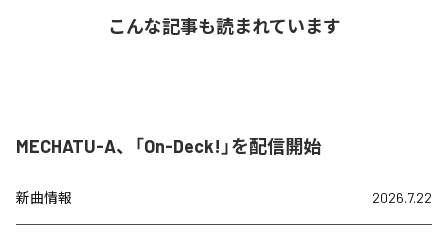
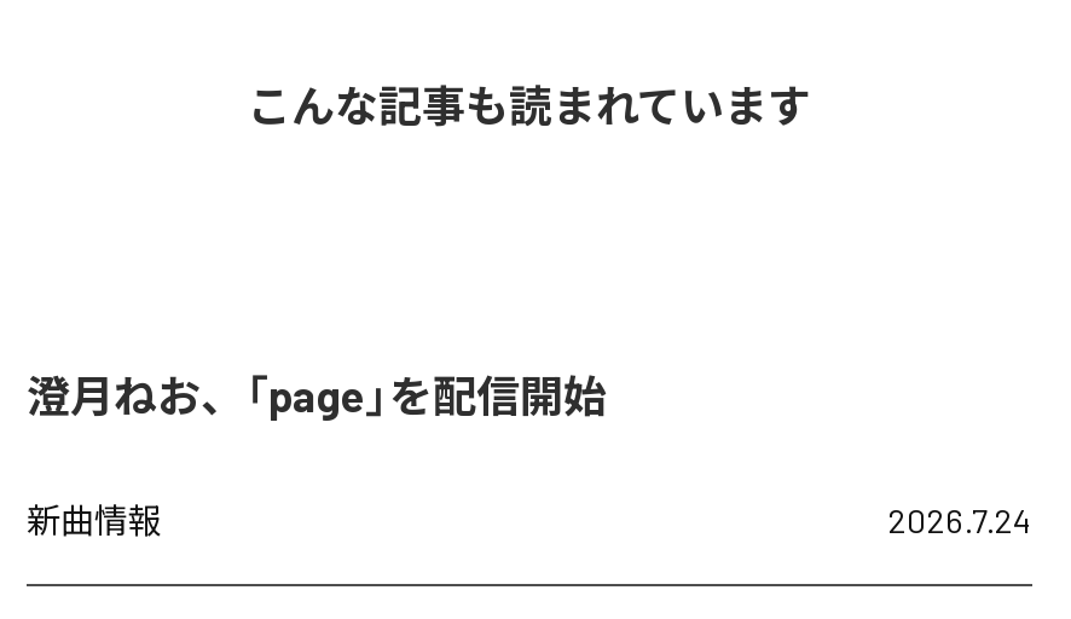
- MECHATU-A、「On-Deck!」を配信開始
+ 澄月ねお、「page」を配信開始

- 2026.7.22
+ 2026.7.24
